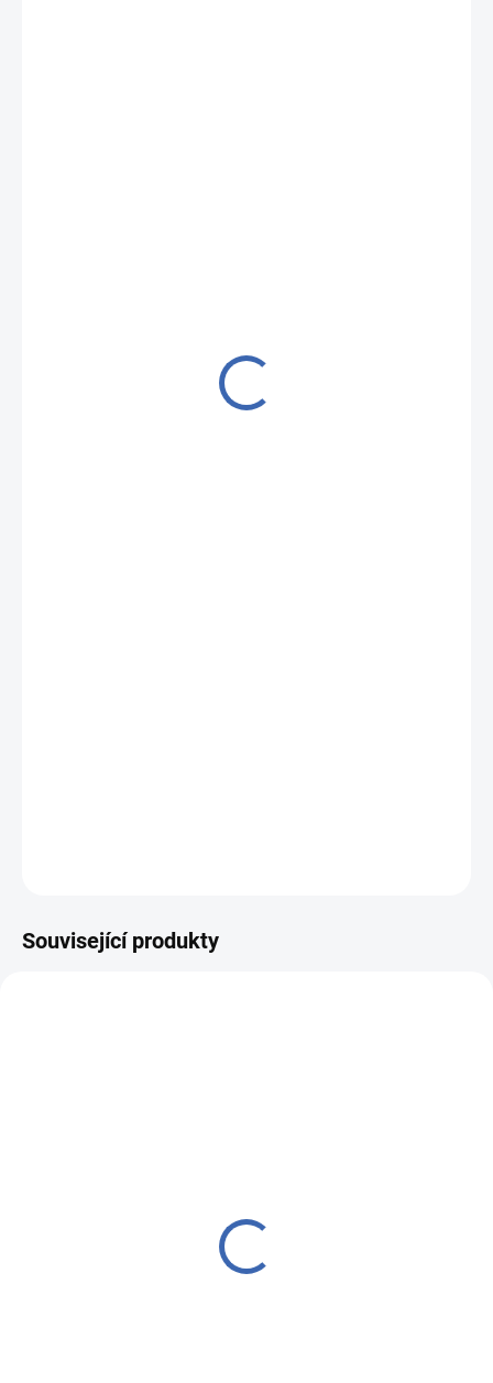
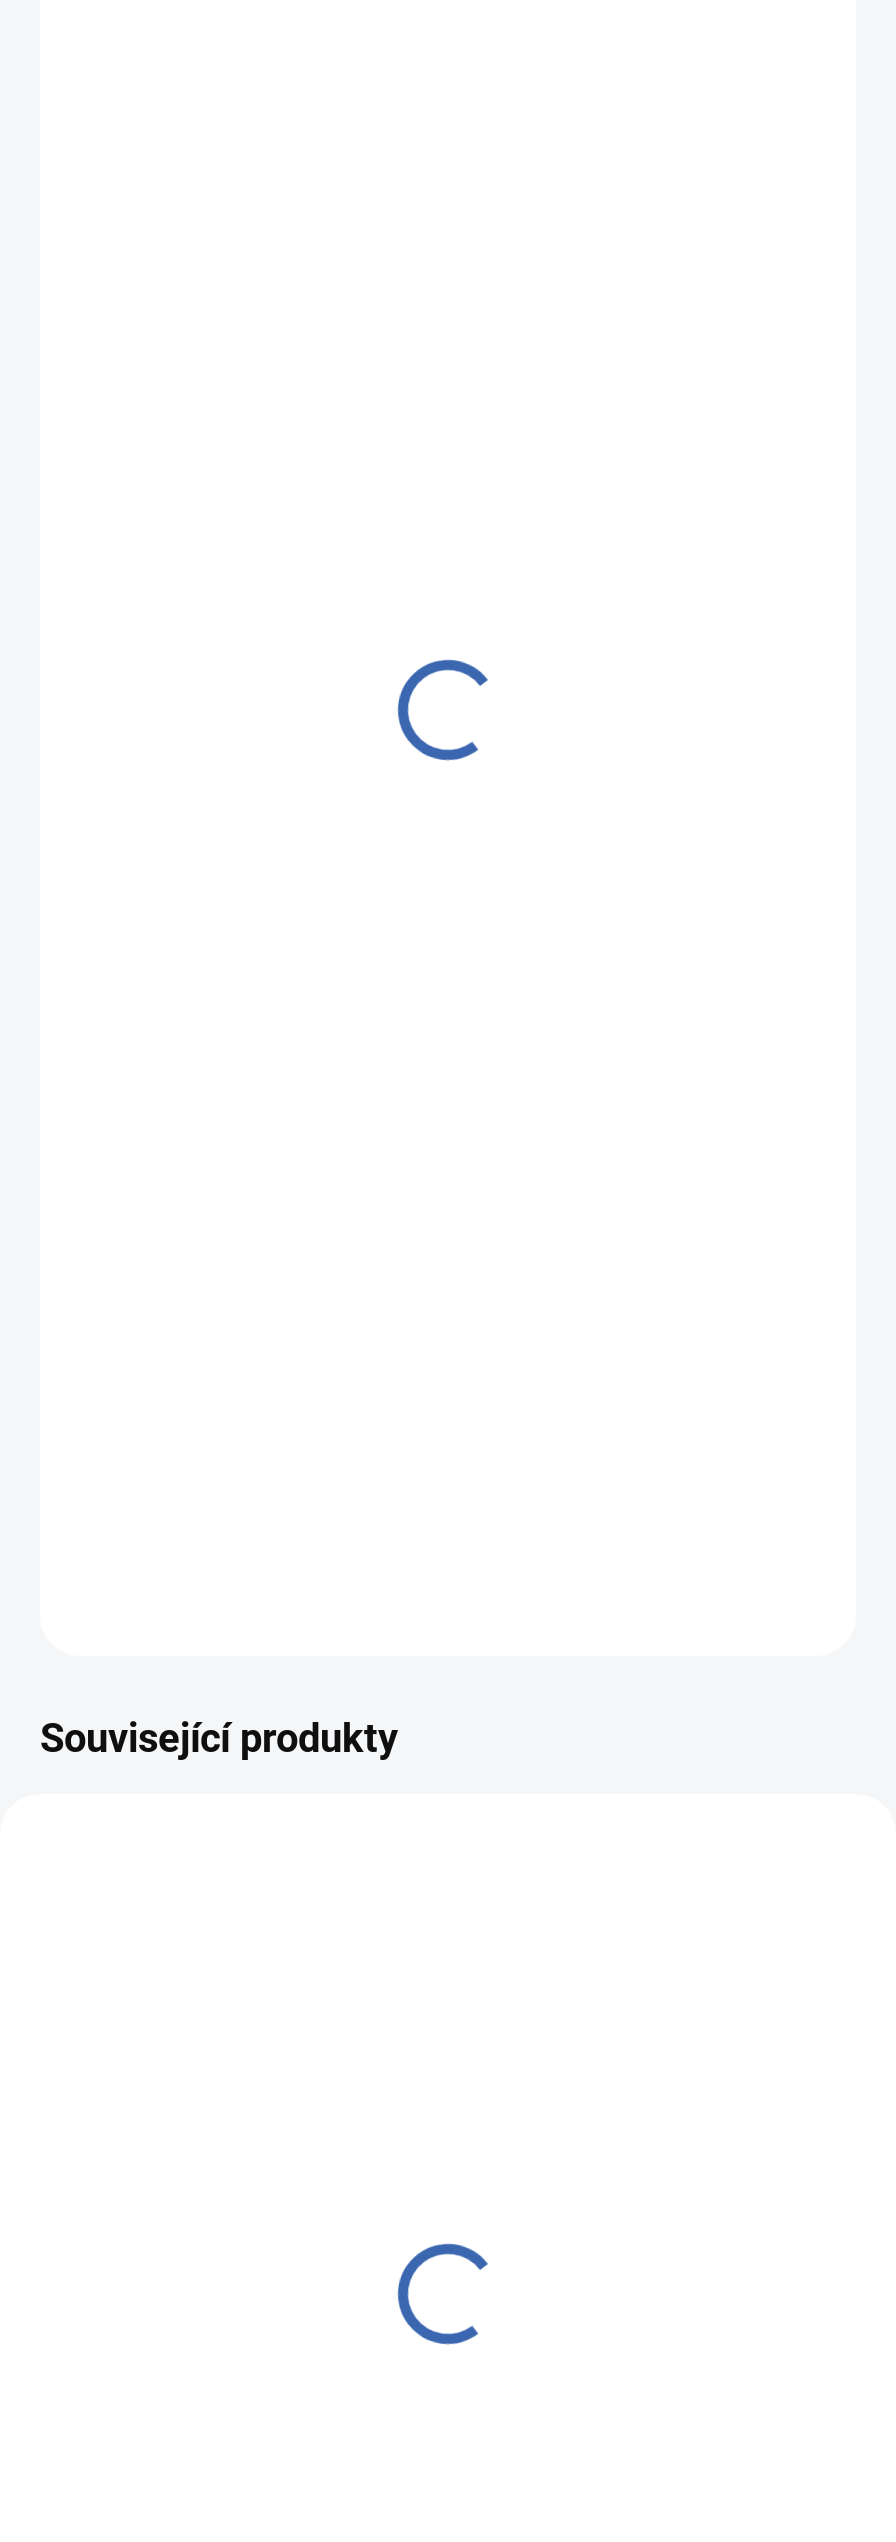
- [image]
+ [image]
